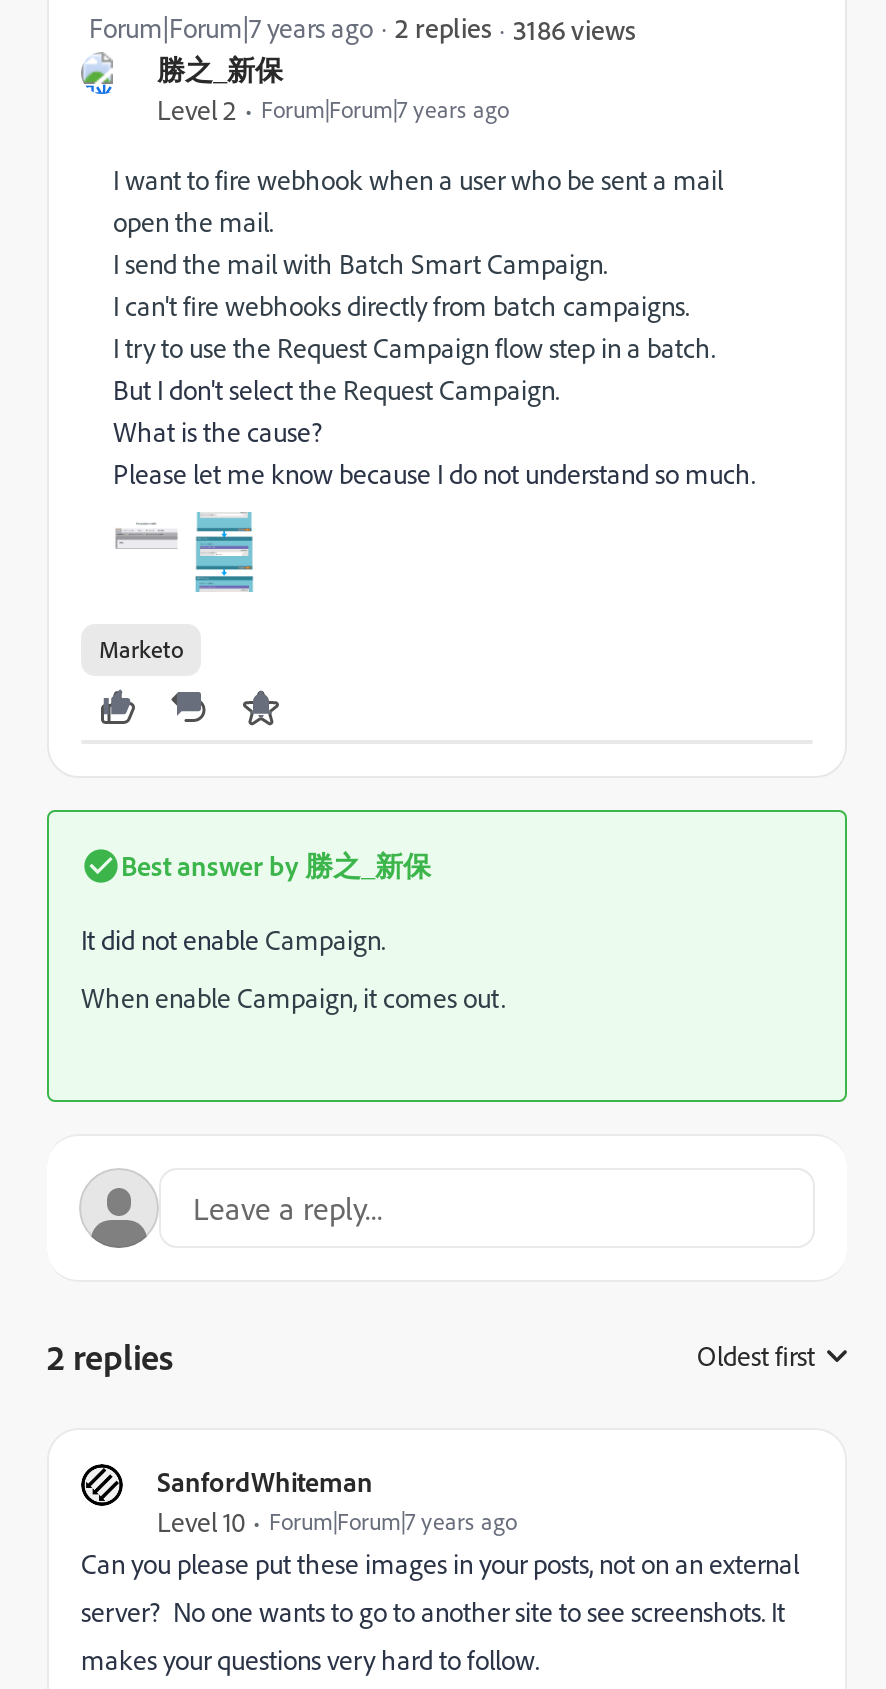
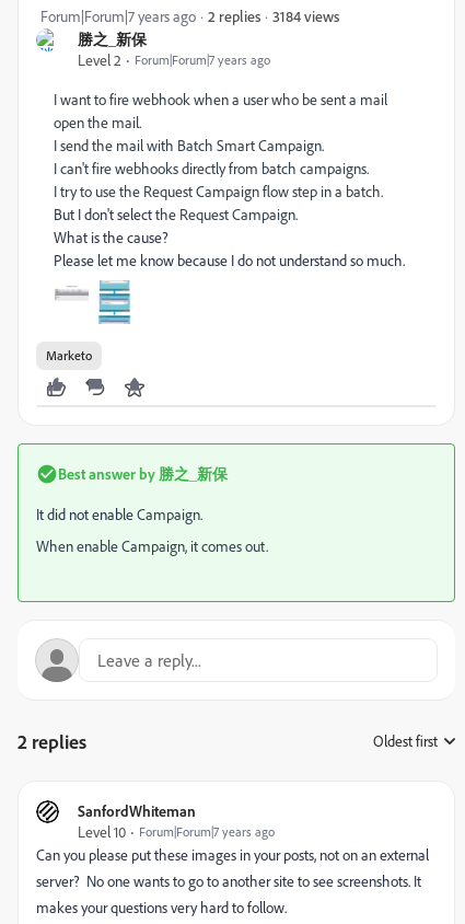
- 3186 views
+ 3184 views
